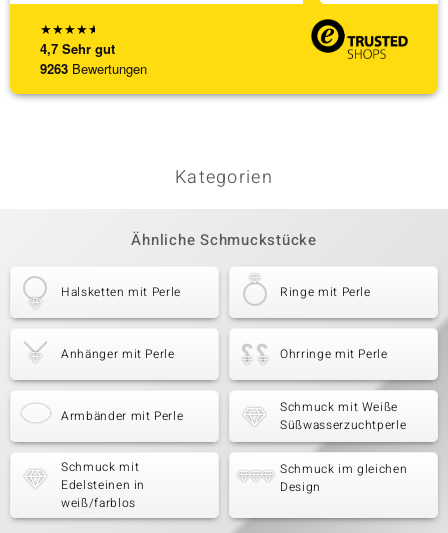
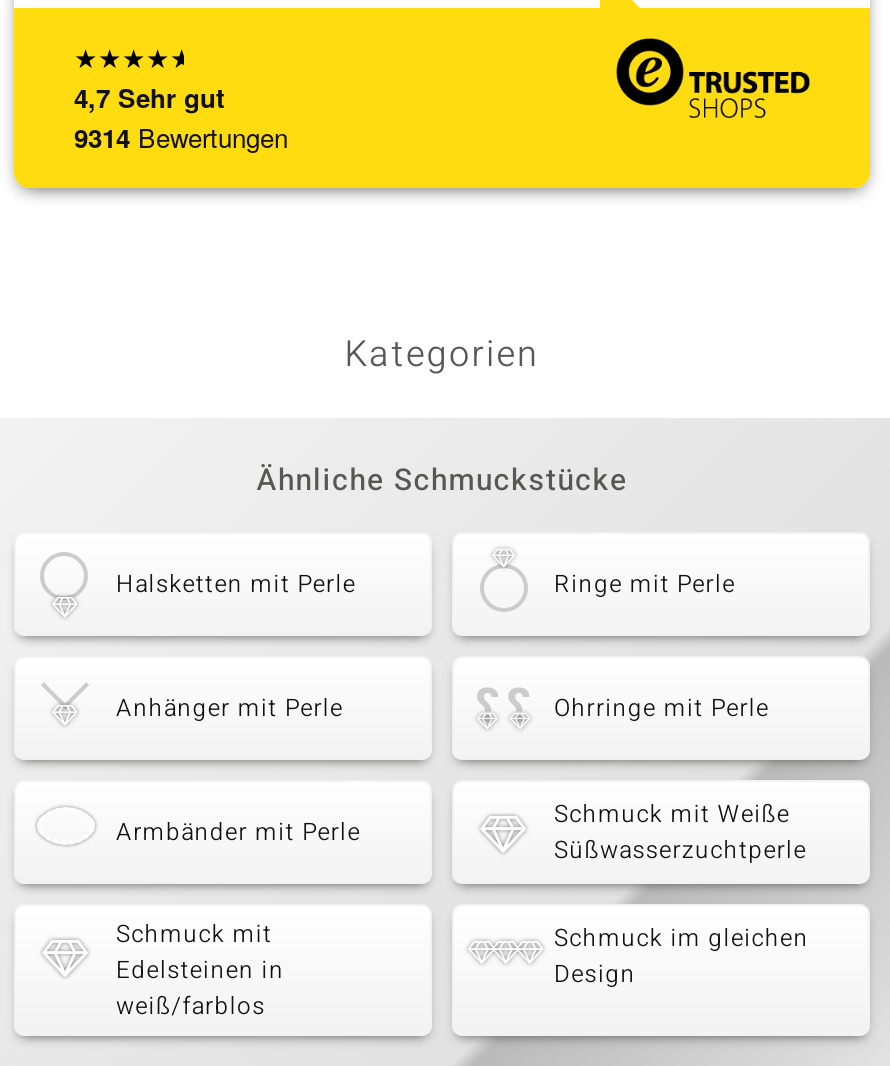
- 9263 Bewertungen
+ 9314 Bewertungen
